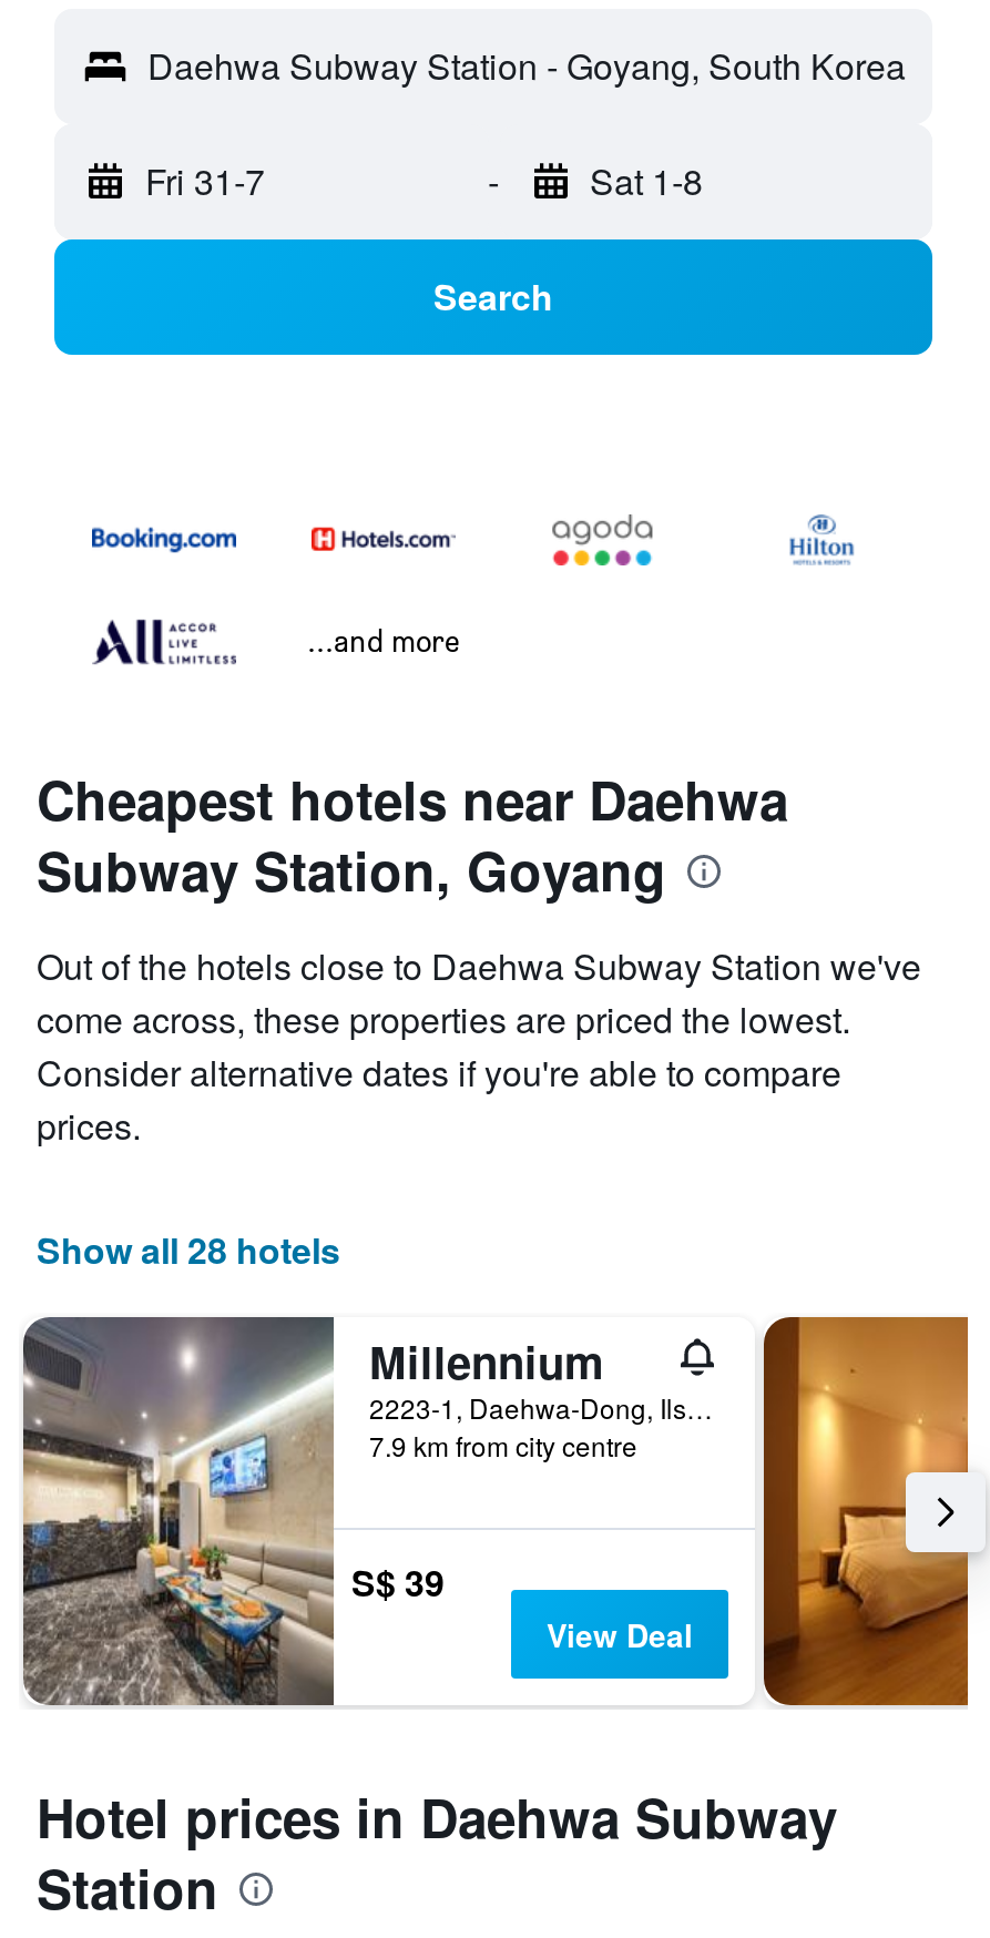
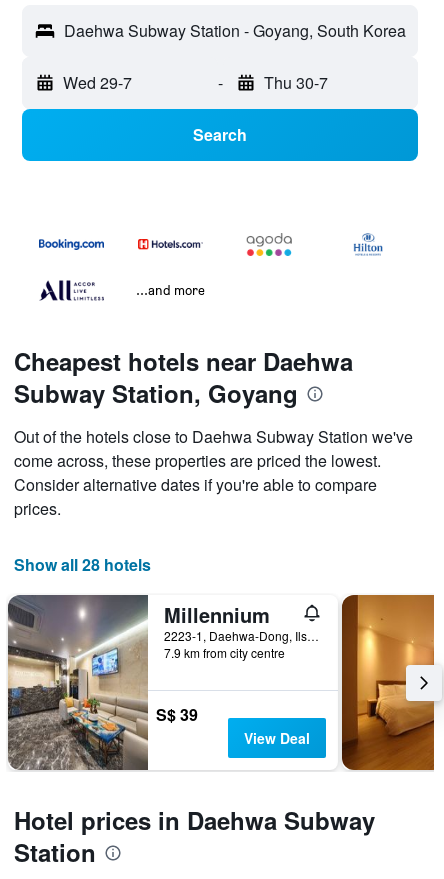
- Fri 31-7
+ Wed 29-7

- Sat 1-8
+ Thu 30-7
